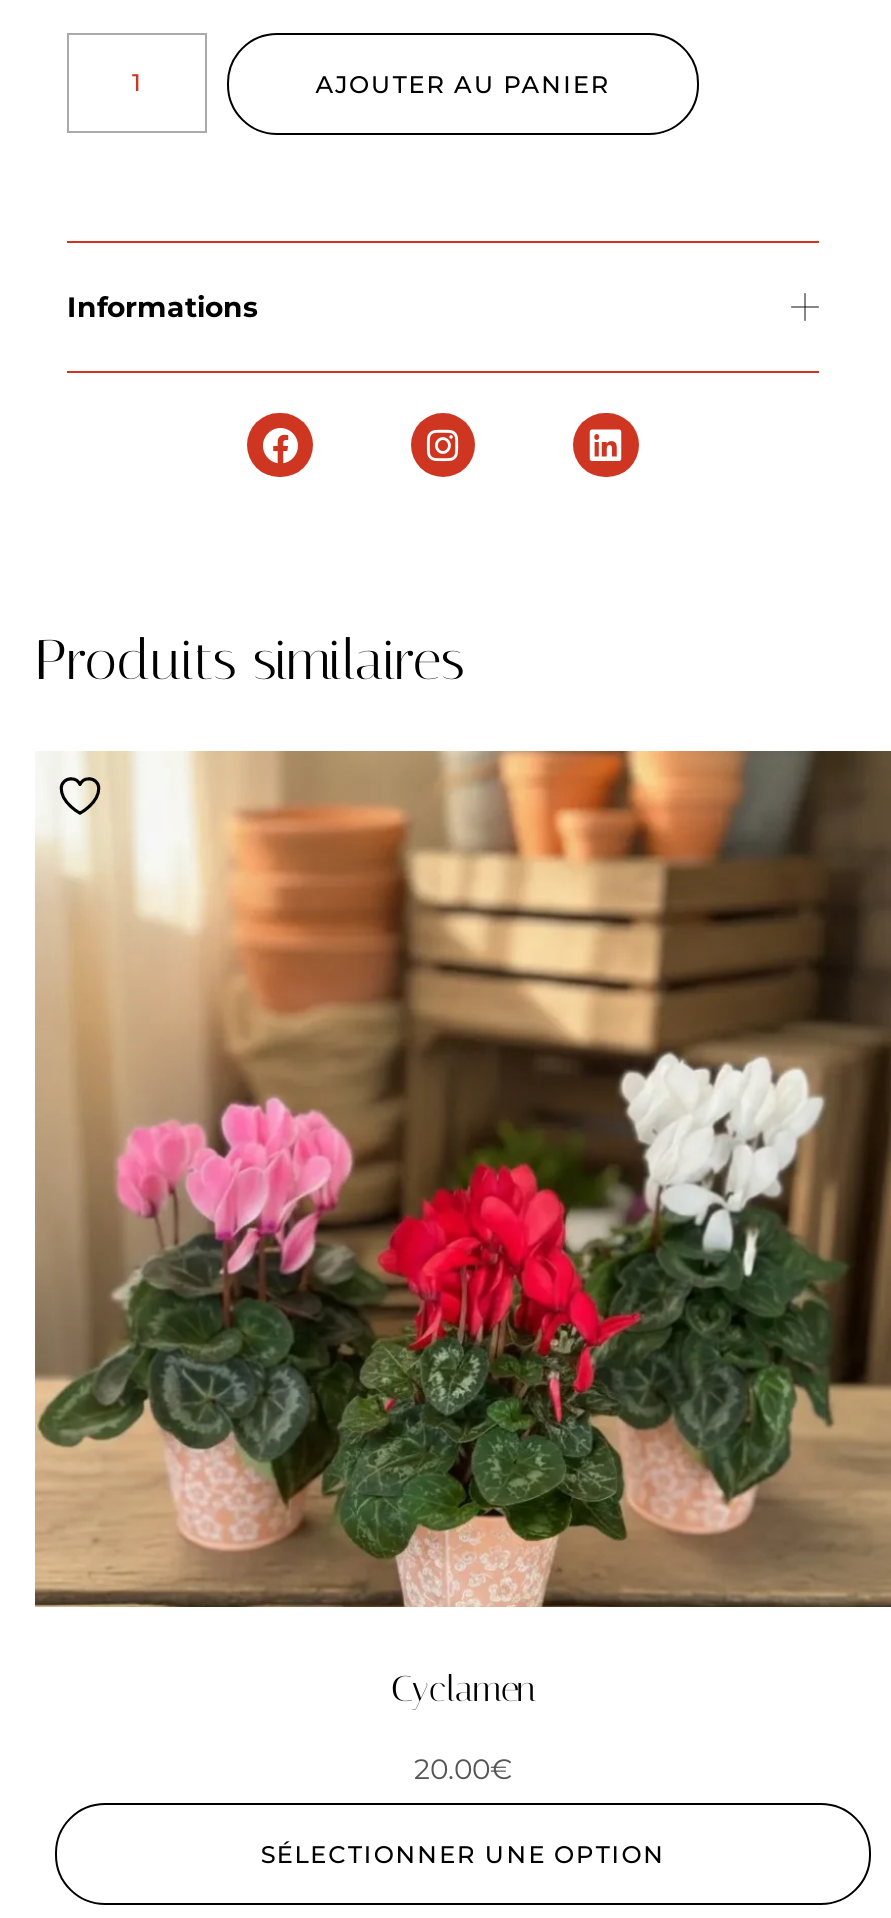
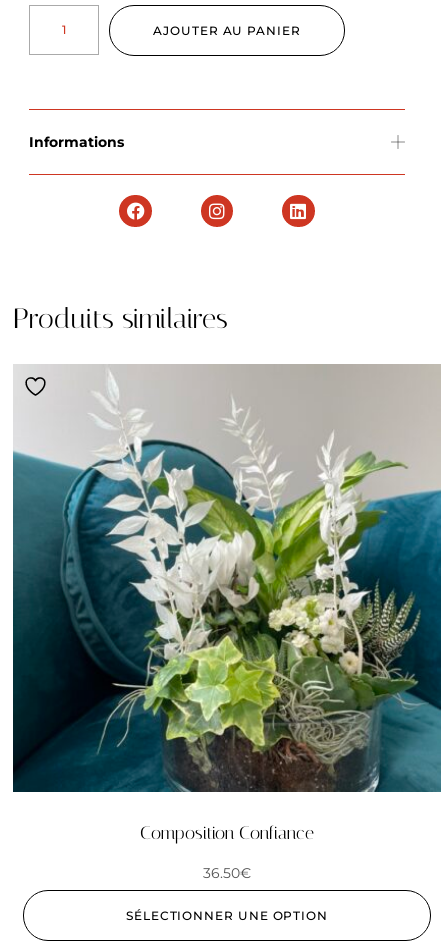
- [image]
- Cyclamen
+ [image]
+ Composition Confiance

- 20.00€
+ 36.50€
